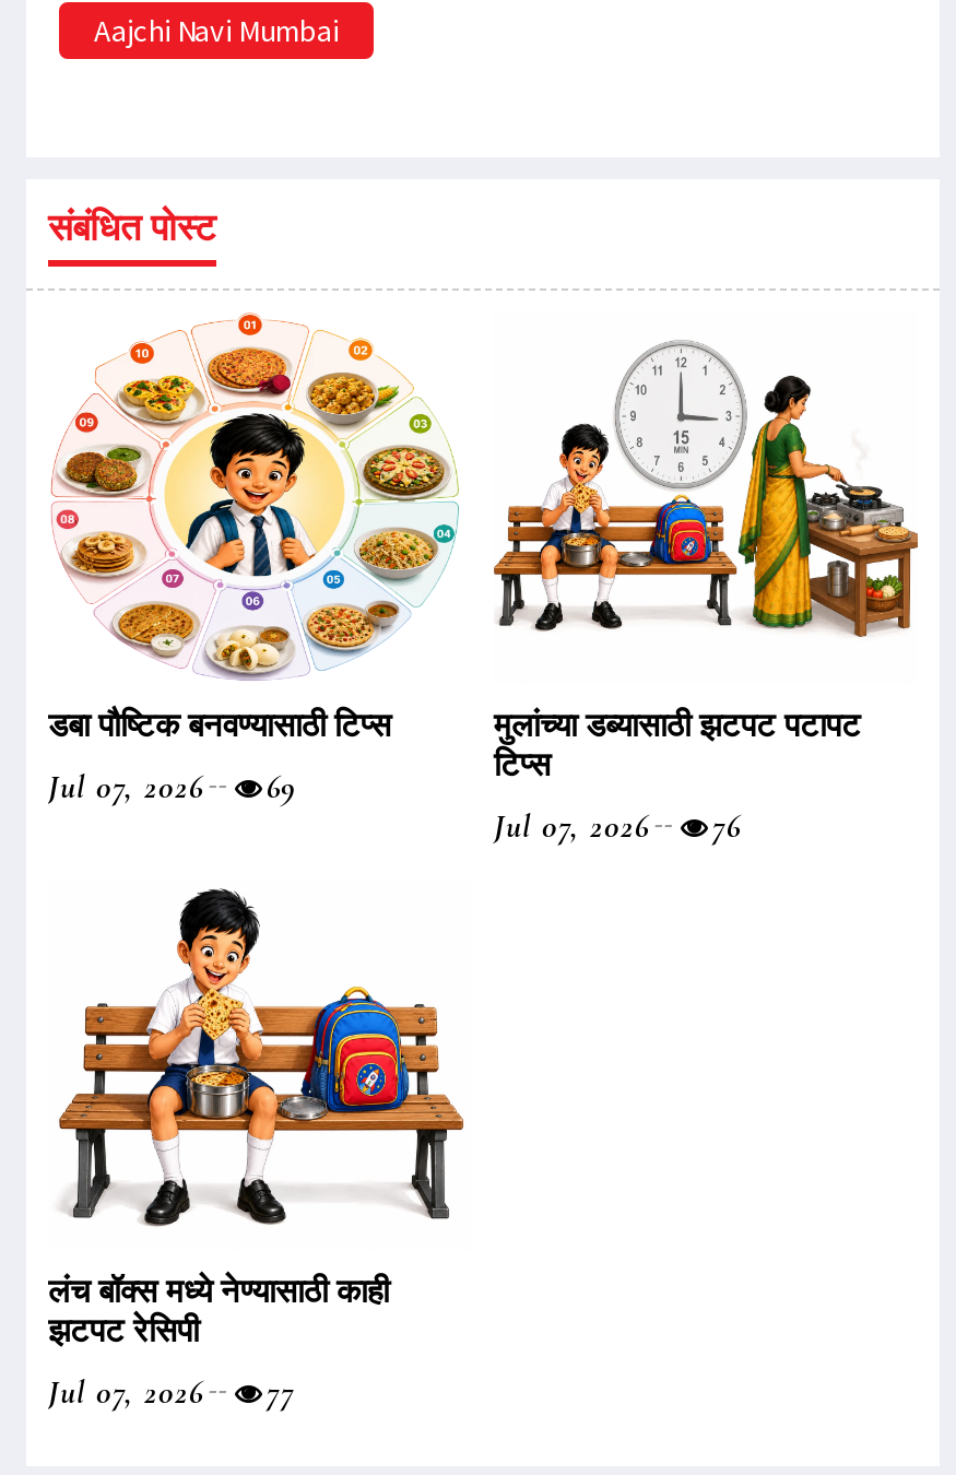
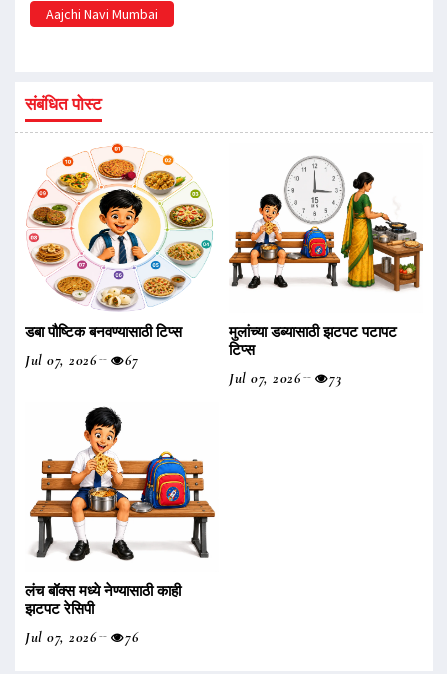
- Jul 07, 2026 69
+ Jul 07, 2026 67

- Jul 07, 2026 76
+ Jul 07, 2026 73

- Jul 07, 2026 77
+ Jul 07, 2026 76
